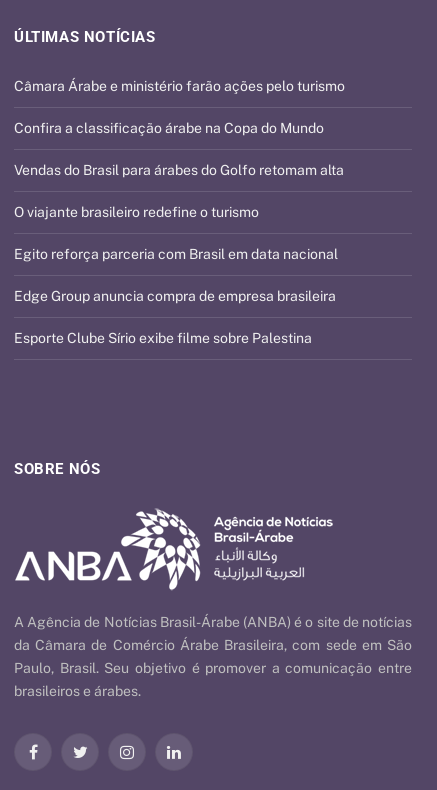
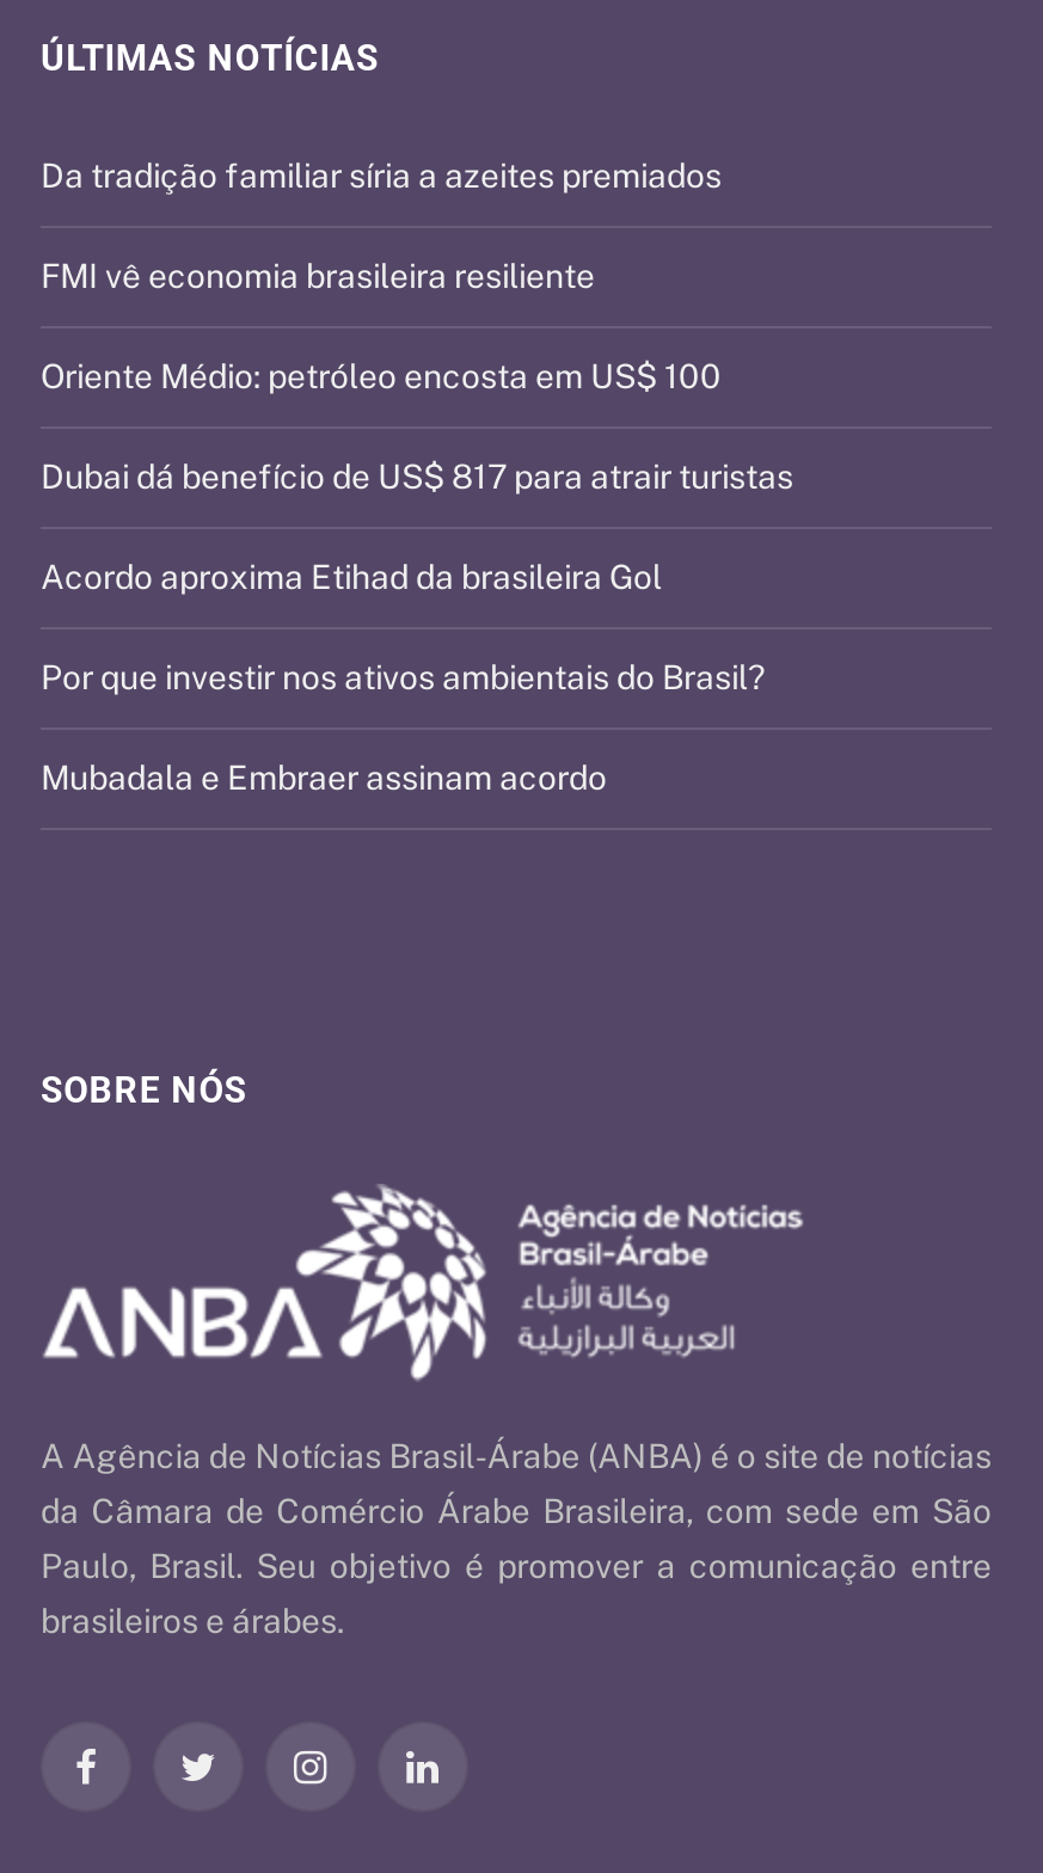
- Câmara Árabe e ministério farão ações pelo turismo
+ Da tradição familiar síria a azeites premiados

- Confira a classificação árabe na Copa do Mundo
+ FMI vê economia brasileira resiliente

- Vendas do Brasil para árabes do Golfo retomam alta
+ Oriente Médio: petróleo encosta em US$ 100

- O viajante brasileiro redefine o turismo
+ Dubai dá benefício de US$ 817 para atrair turistas

- Egito reforça parceria com Brasil em data nacional
+ Acordo aproxima Etihad da brasileira Gol

- Edge Group anuncia compra de empresa brasileira
+ Por que investir nos ativos ambientais do Brasil?

- Esporte Clube Sírio exibe filme sobre Palestina
+ Mubadala e Embraer assinam acordo
